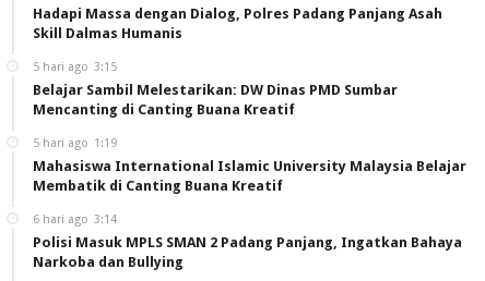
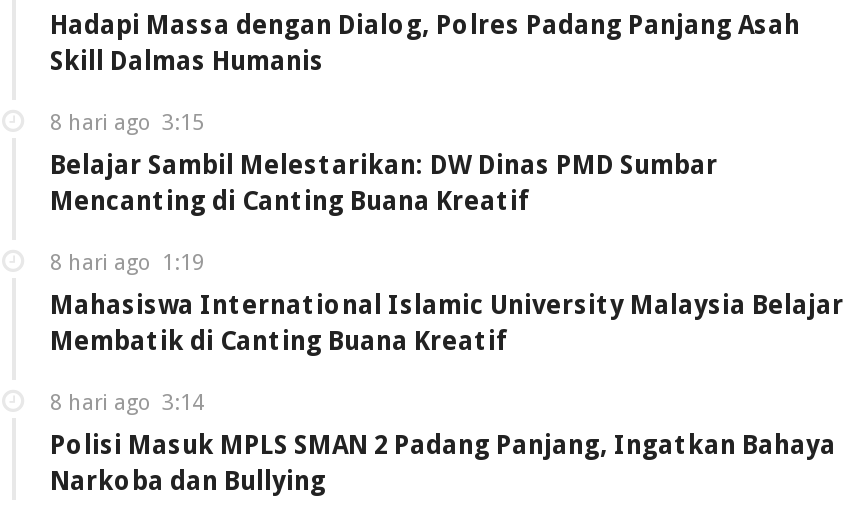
- 5 hari ago 3:15
+ 8 hari ago 3:15

- 5 hari ago 1:19
+ 8 hari ago 1:19

- 6 hari ago 3:14
+ 8 hari ago 3:14
